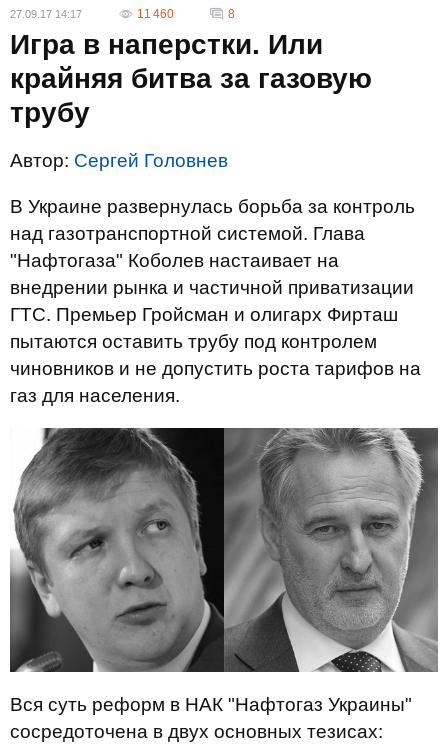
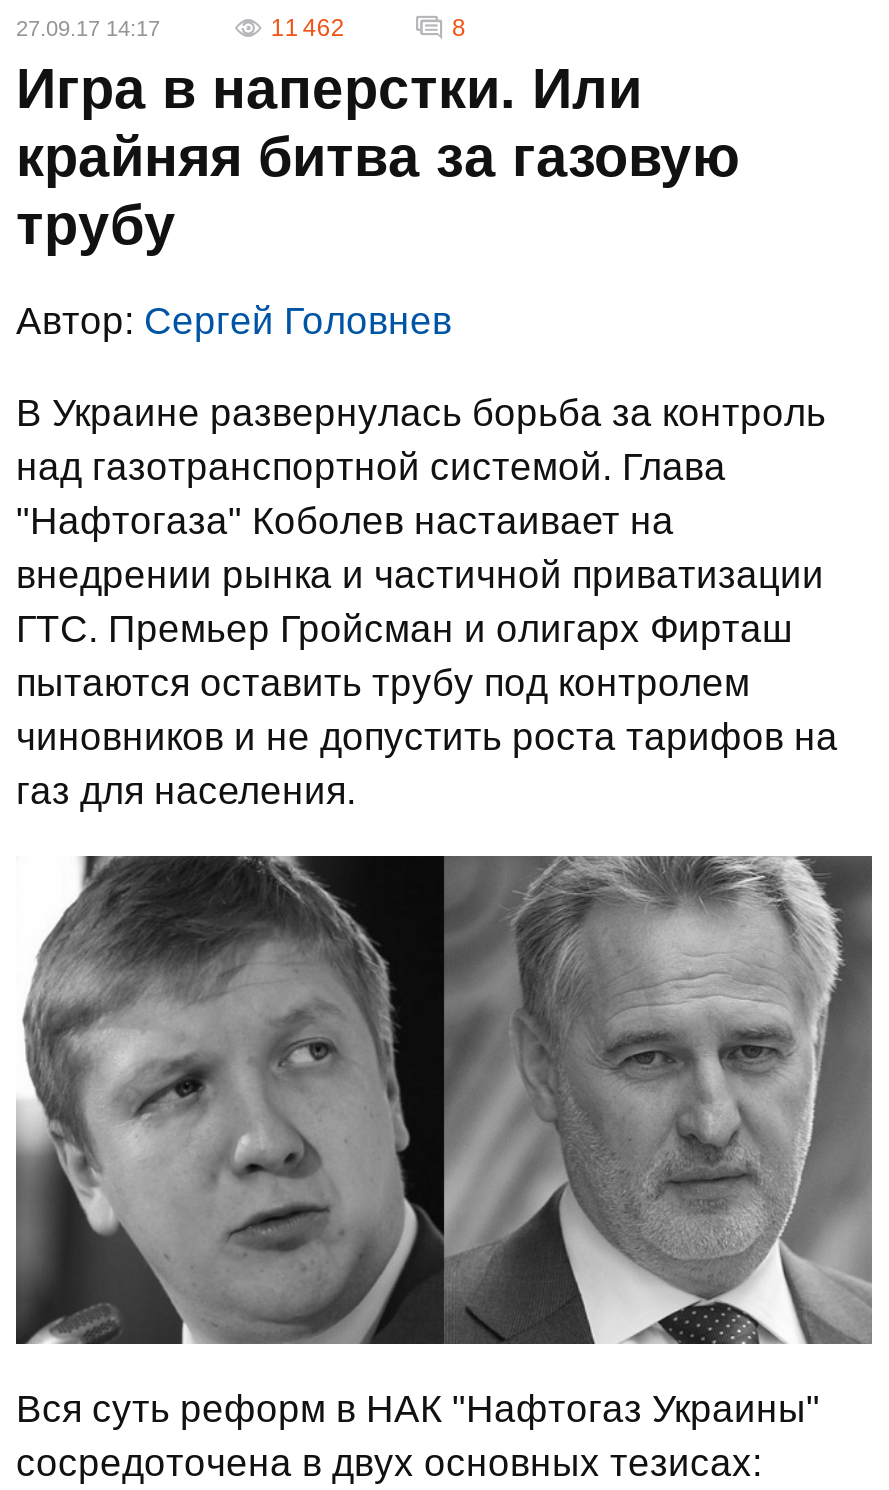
- 11 460
+ 11 462
